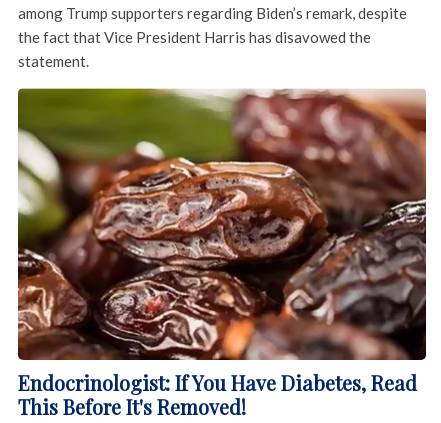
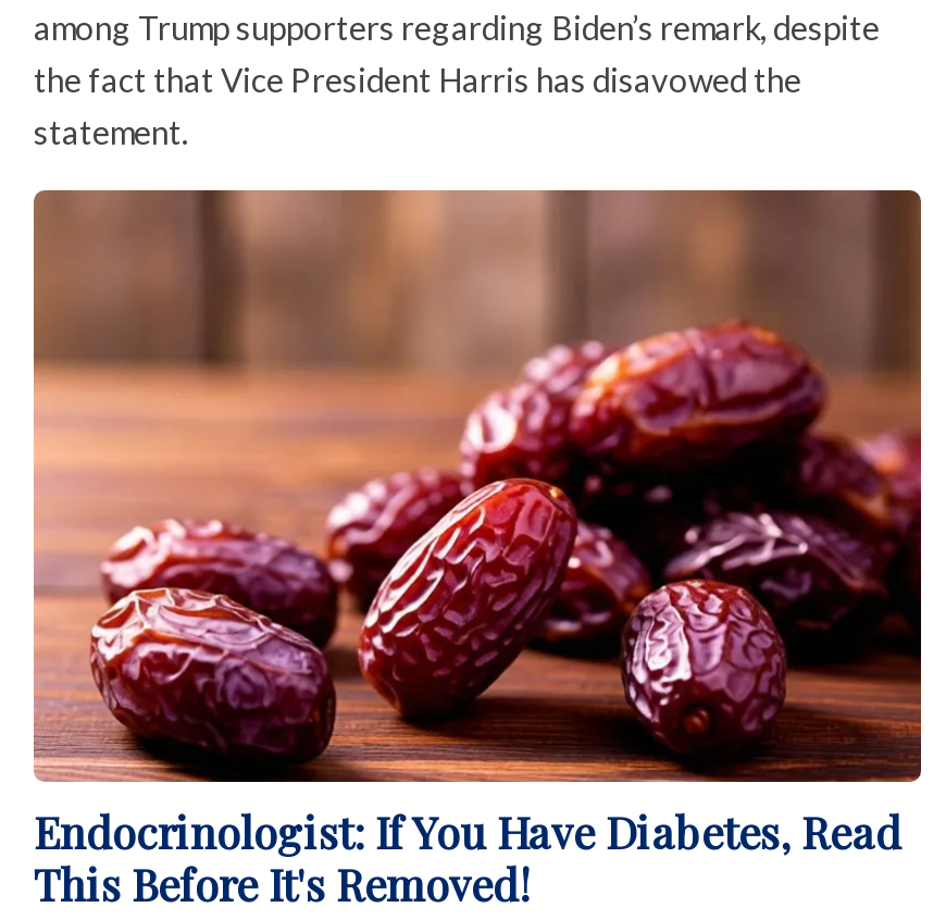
- [image]
+ [image]
